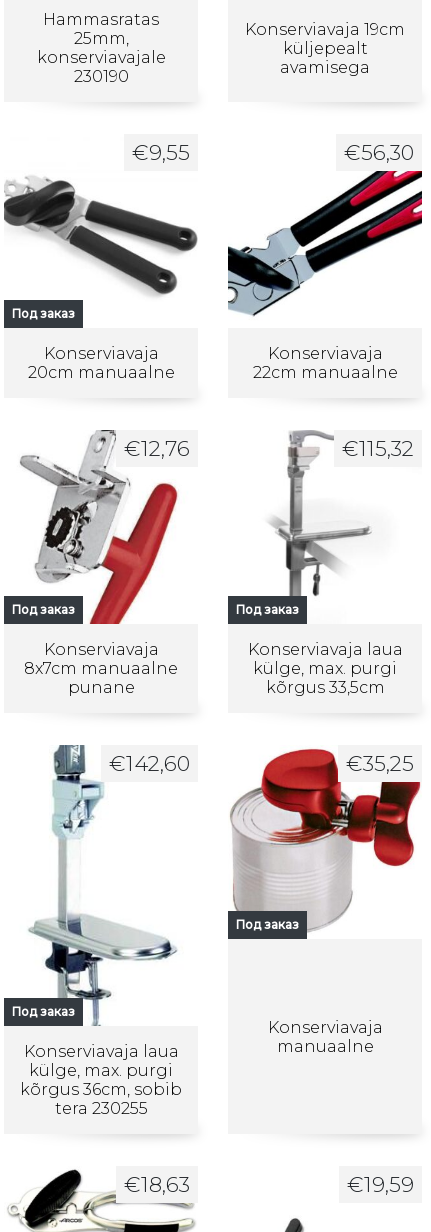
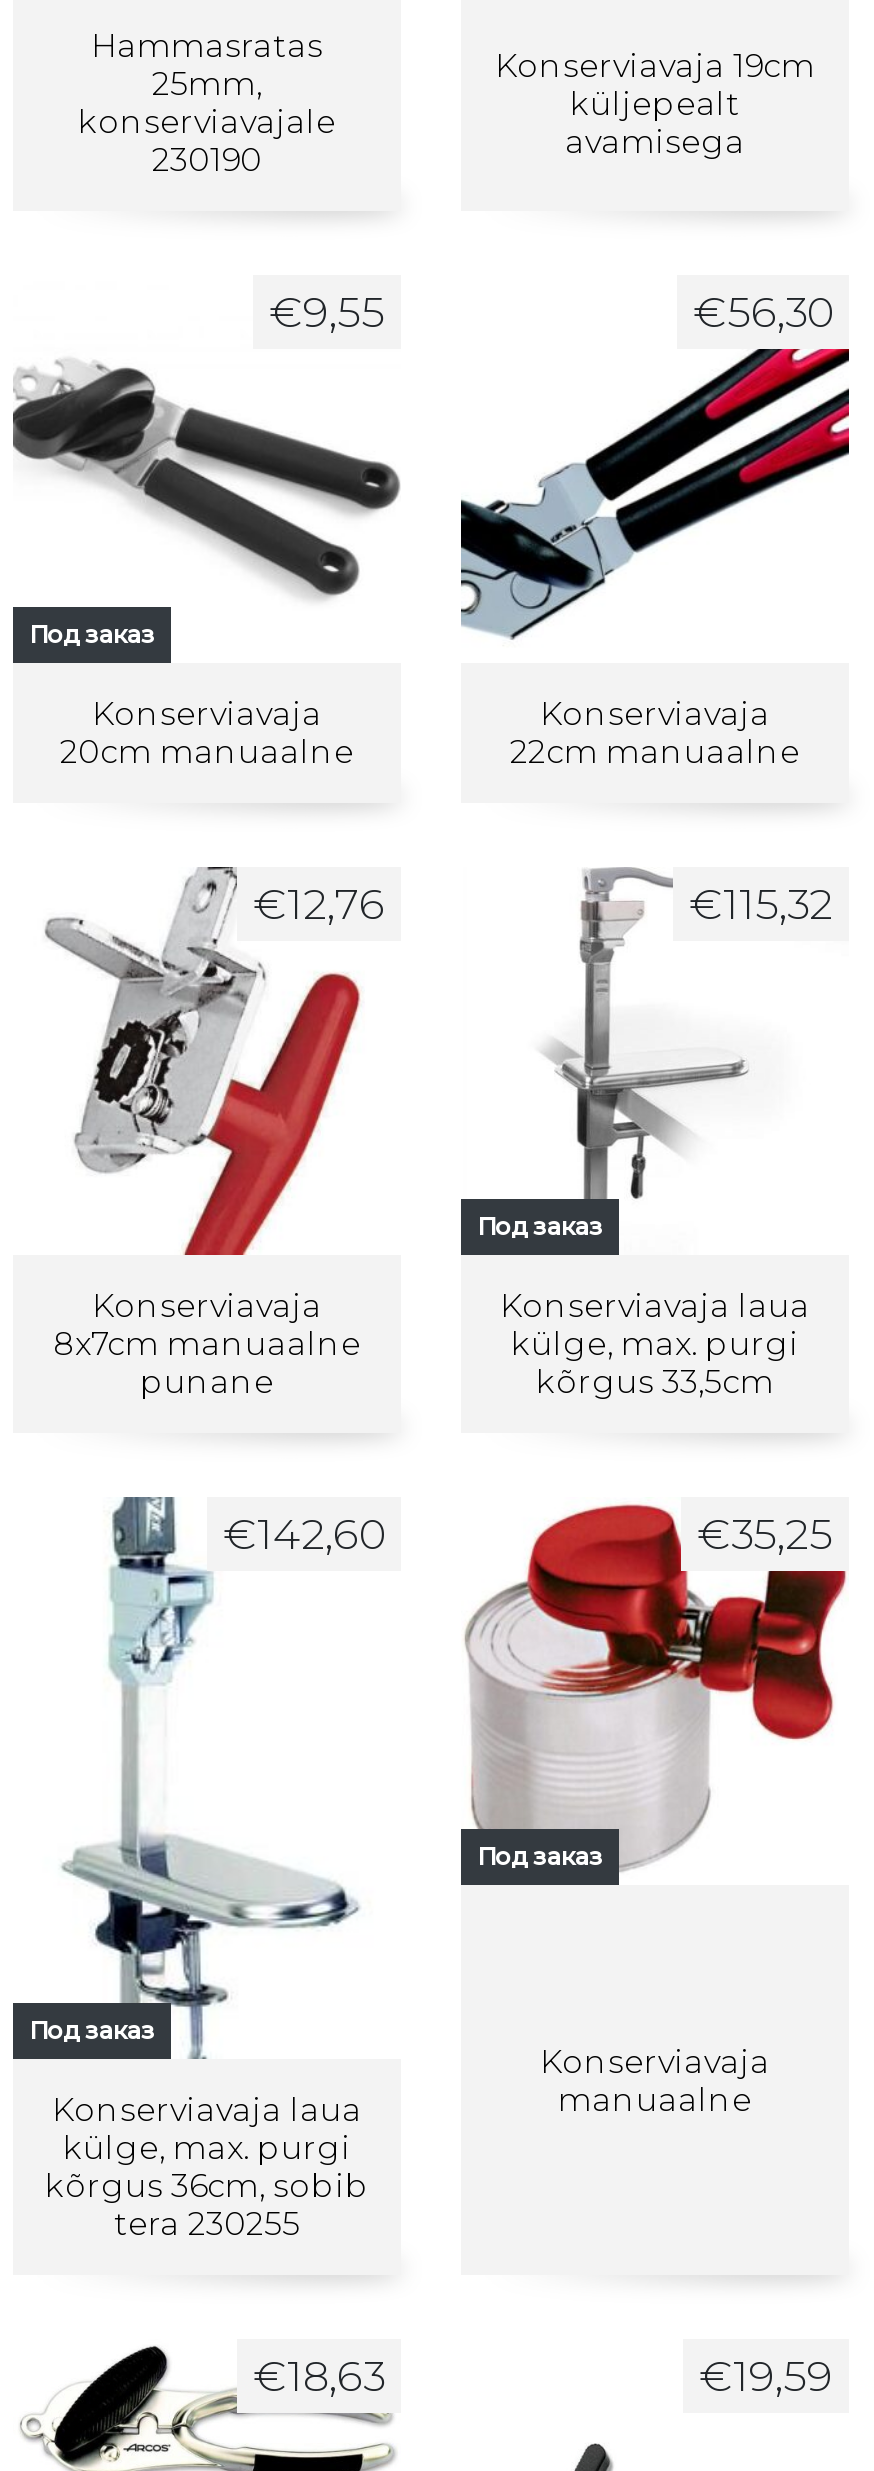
- Под заказ
